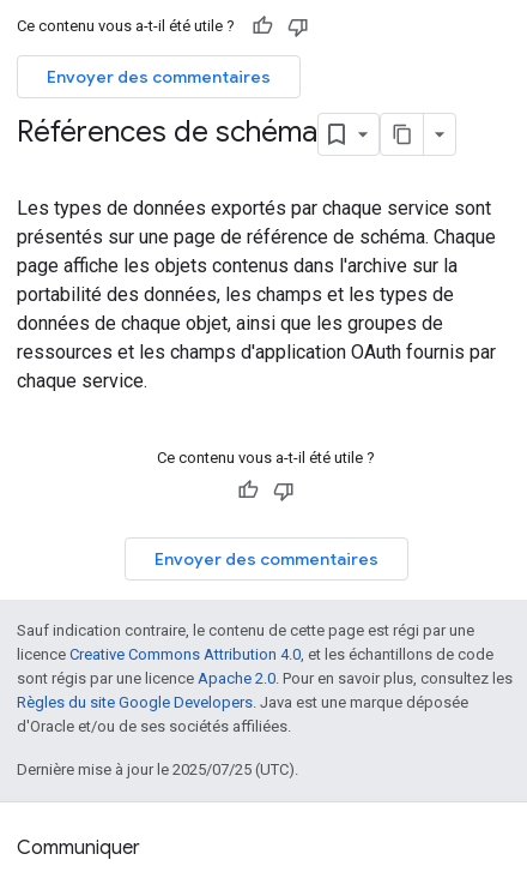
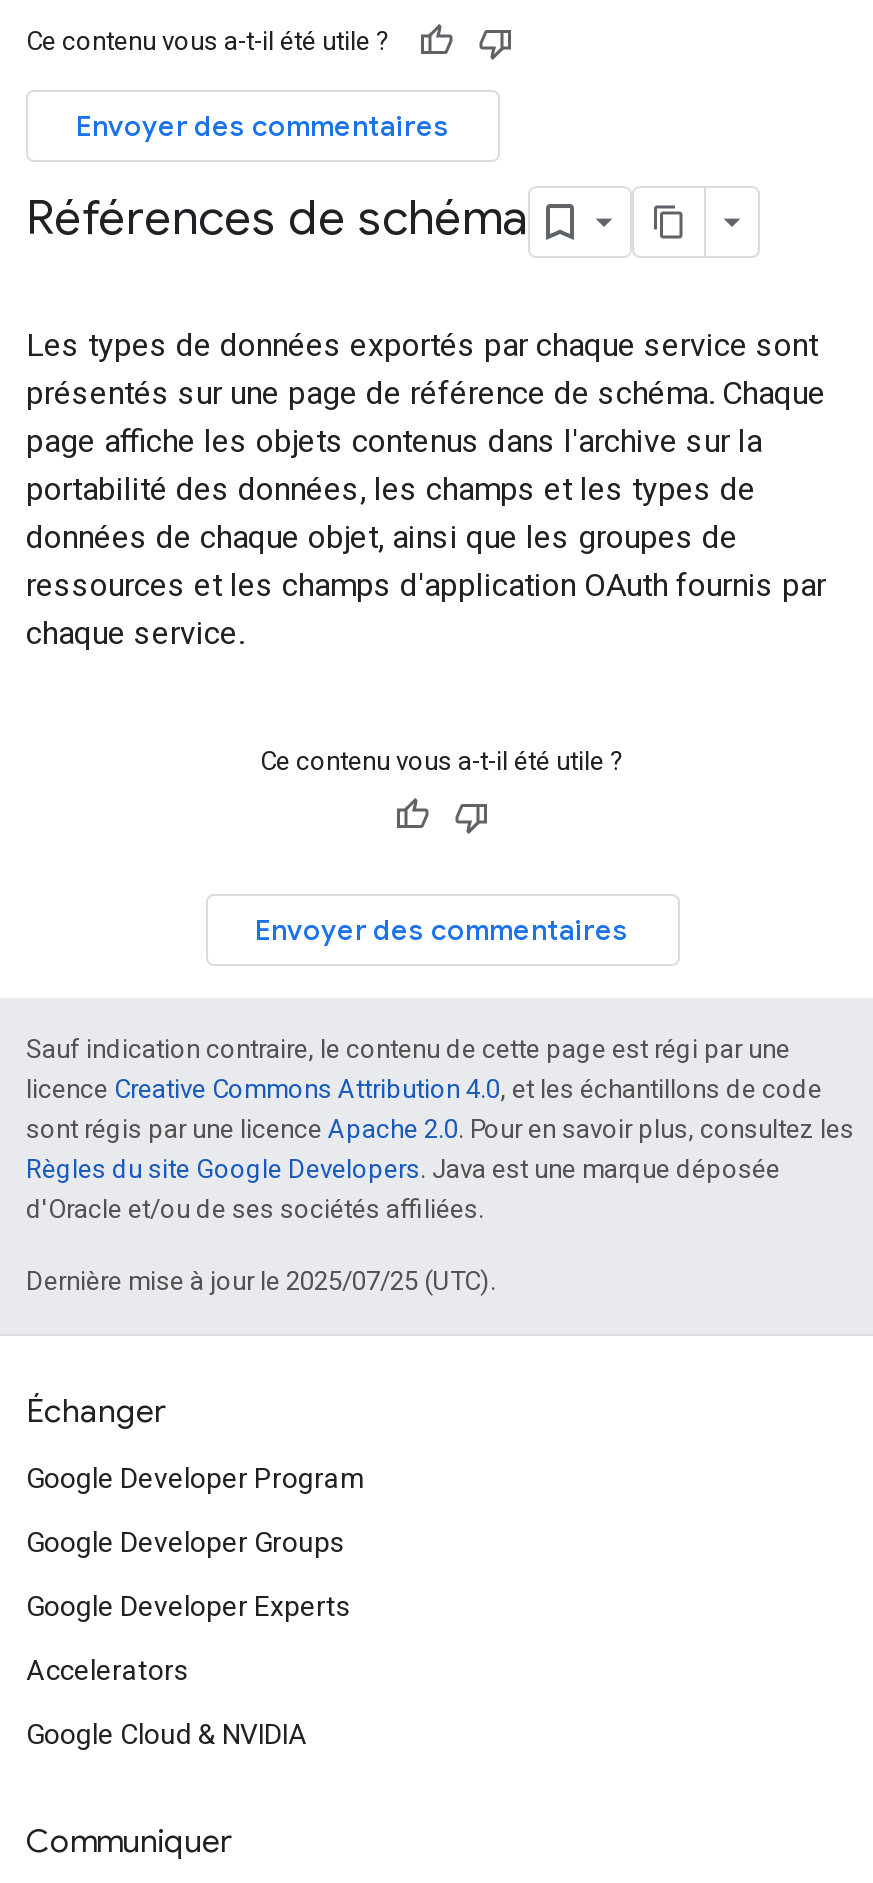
+ Échanger
+ Google Developer Program
+ Google Developer Groups
+ Google Developer Experts
+ Accelerators
+ Google Cloud & NVIDIA
